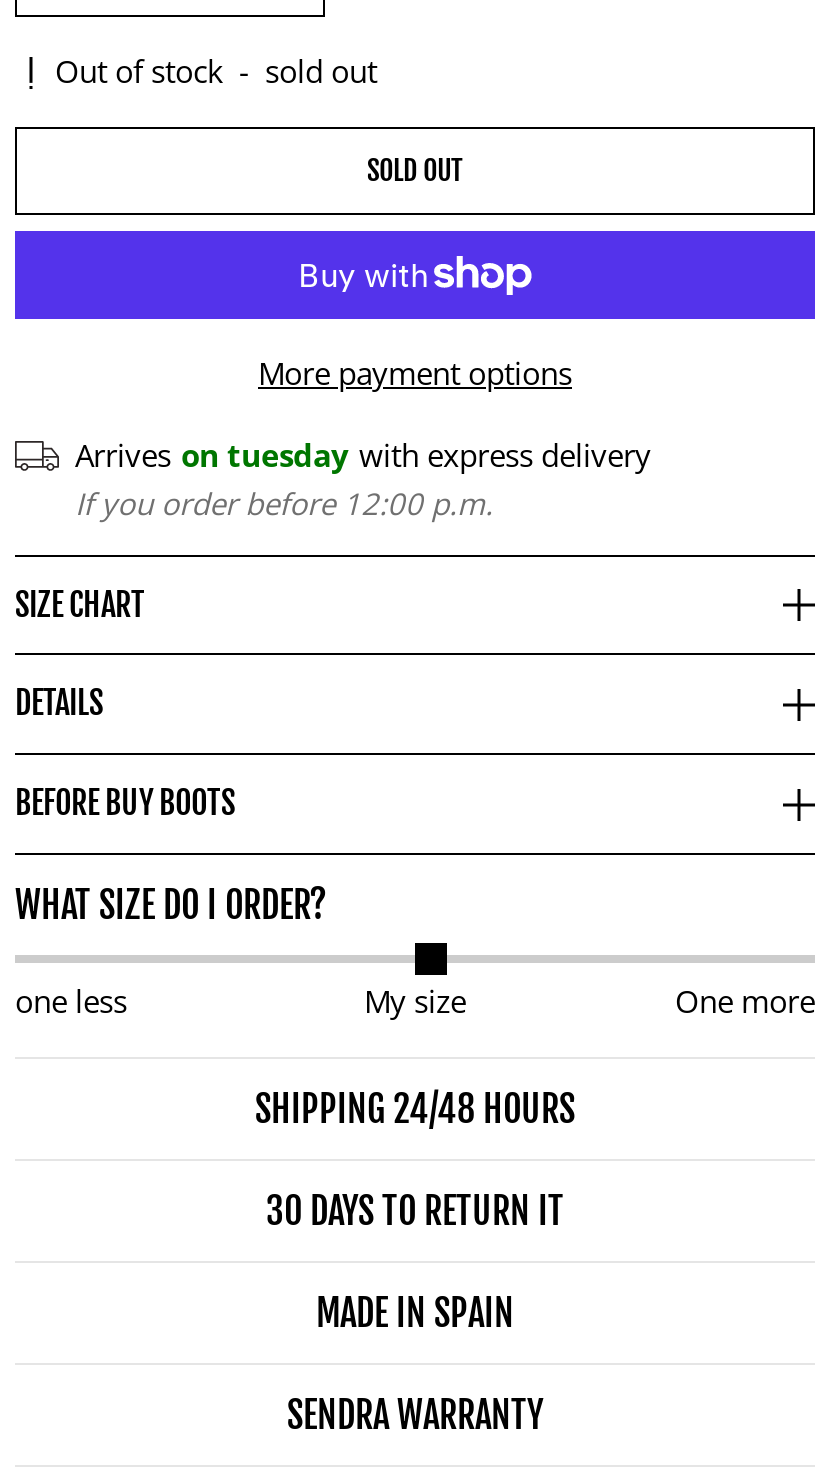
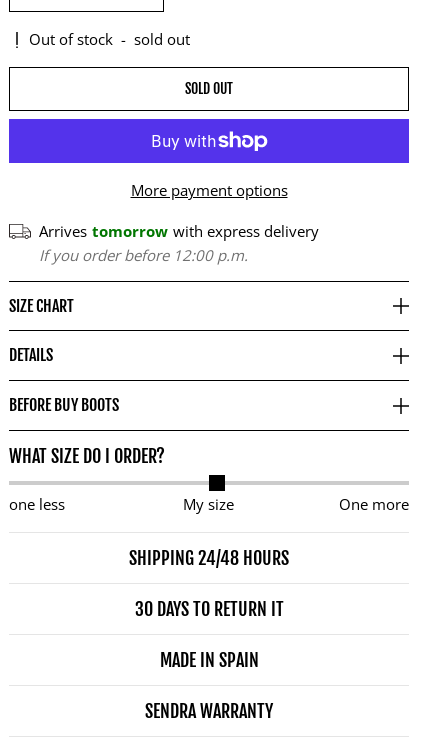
- Arrives on tuesday with express delivery
+ Arrives tomorrow with express delivery
